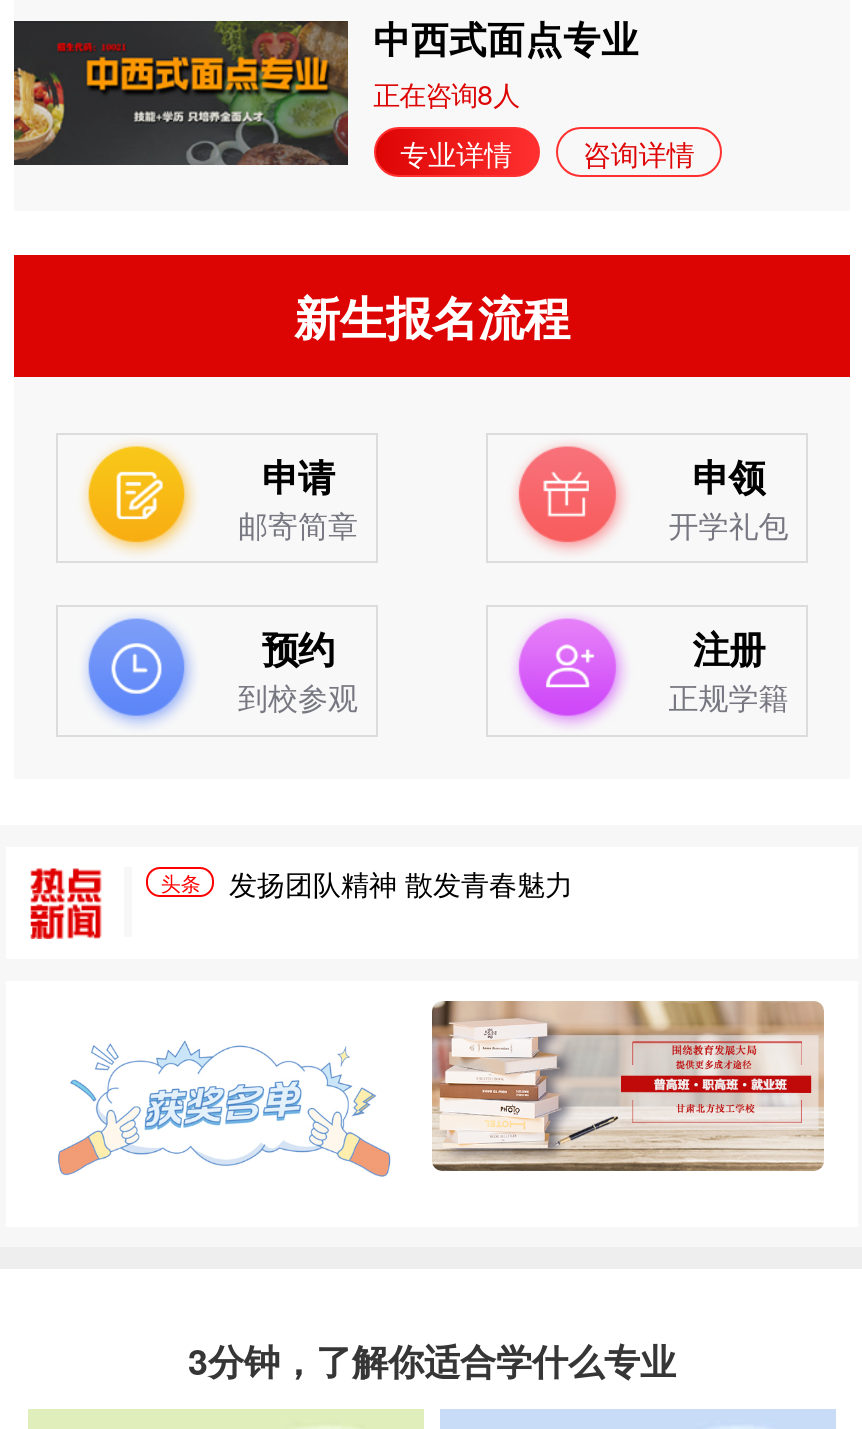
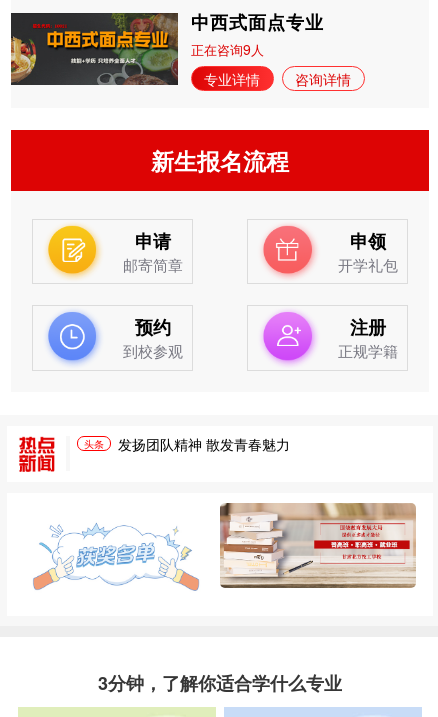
- 正在咨询8人
+ 正在咨询9人
